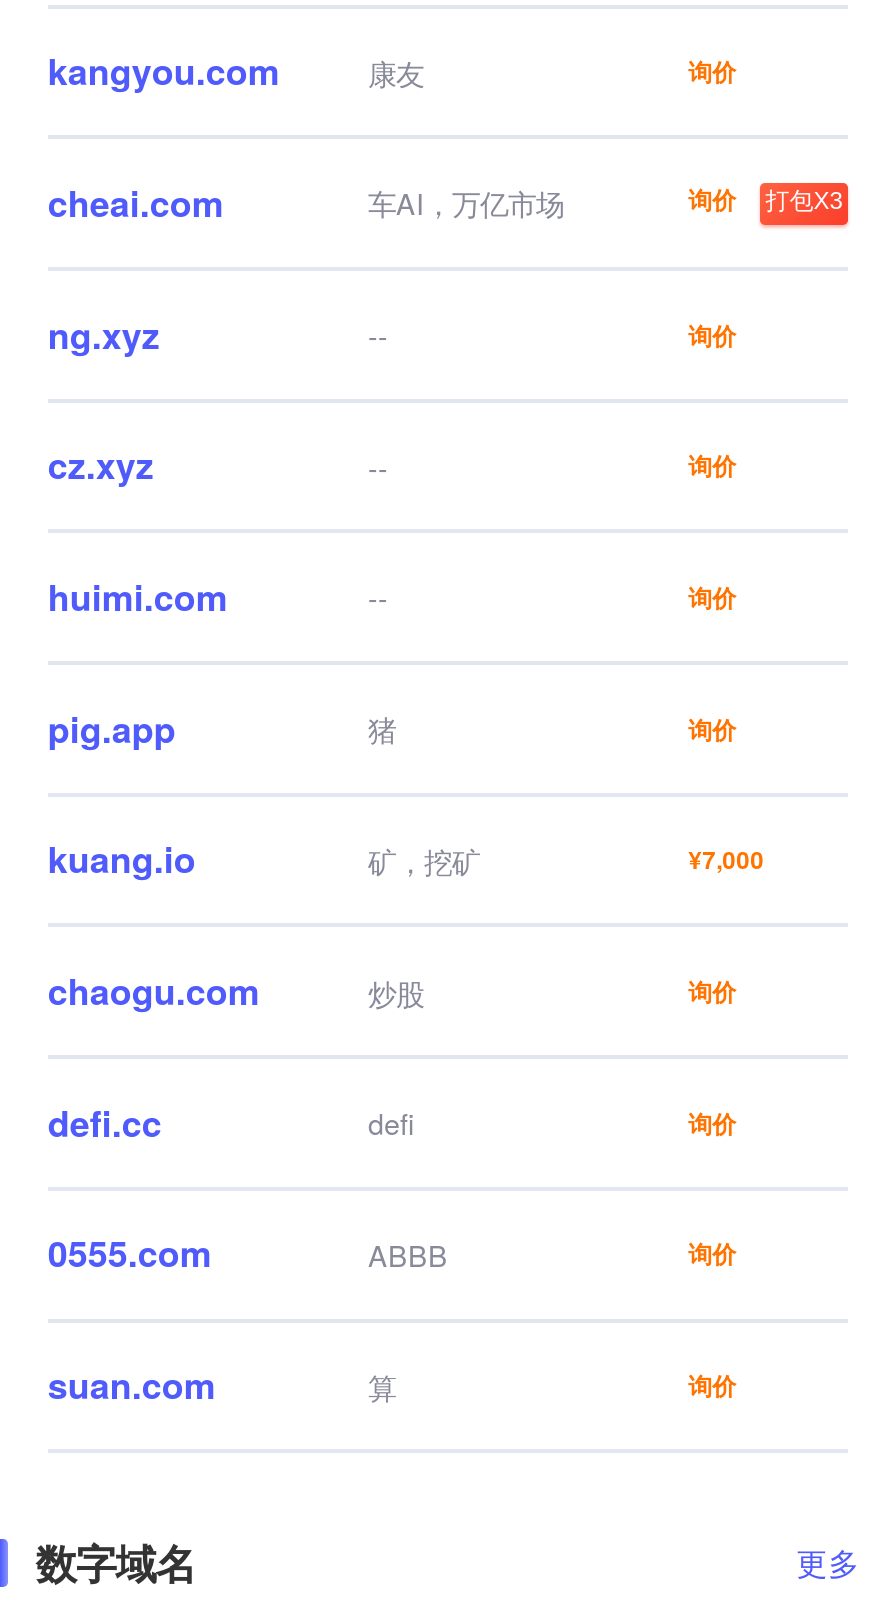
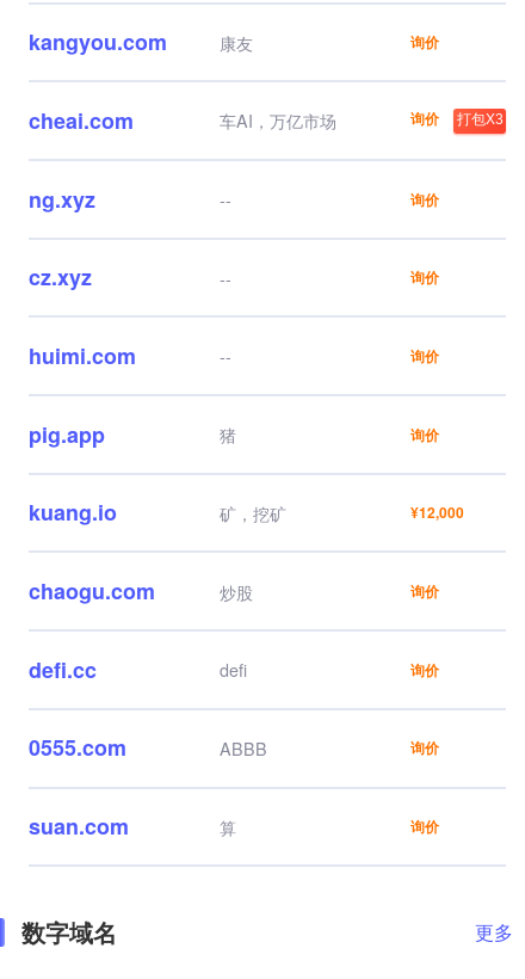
- ¥7,000
+ ¥12,000
